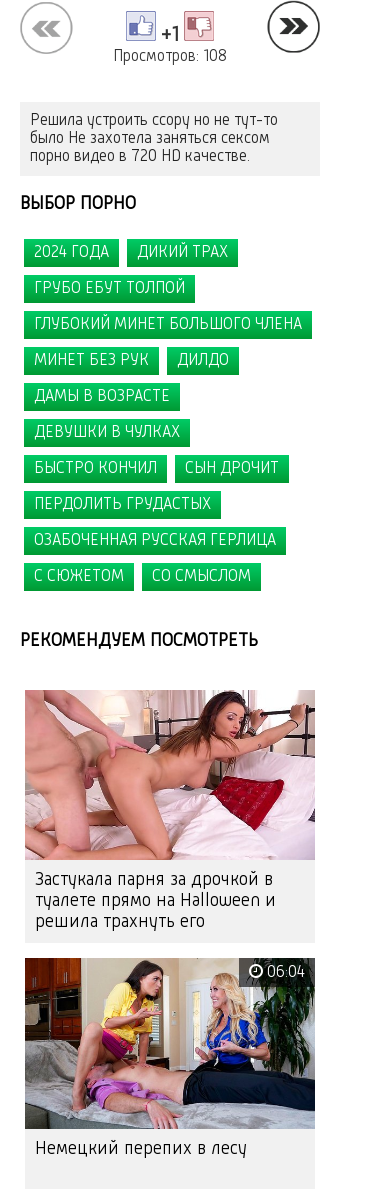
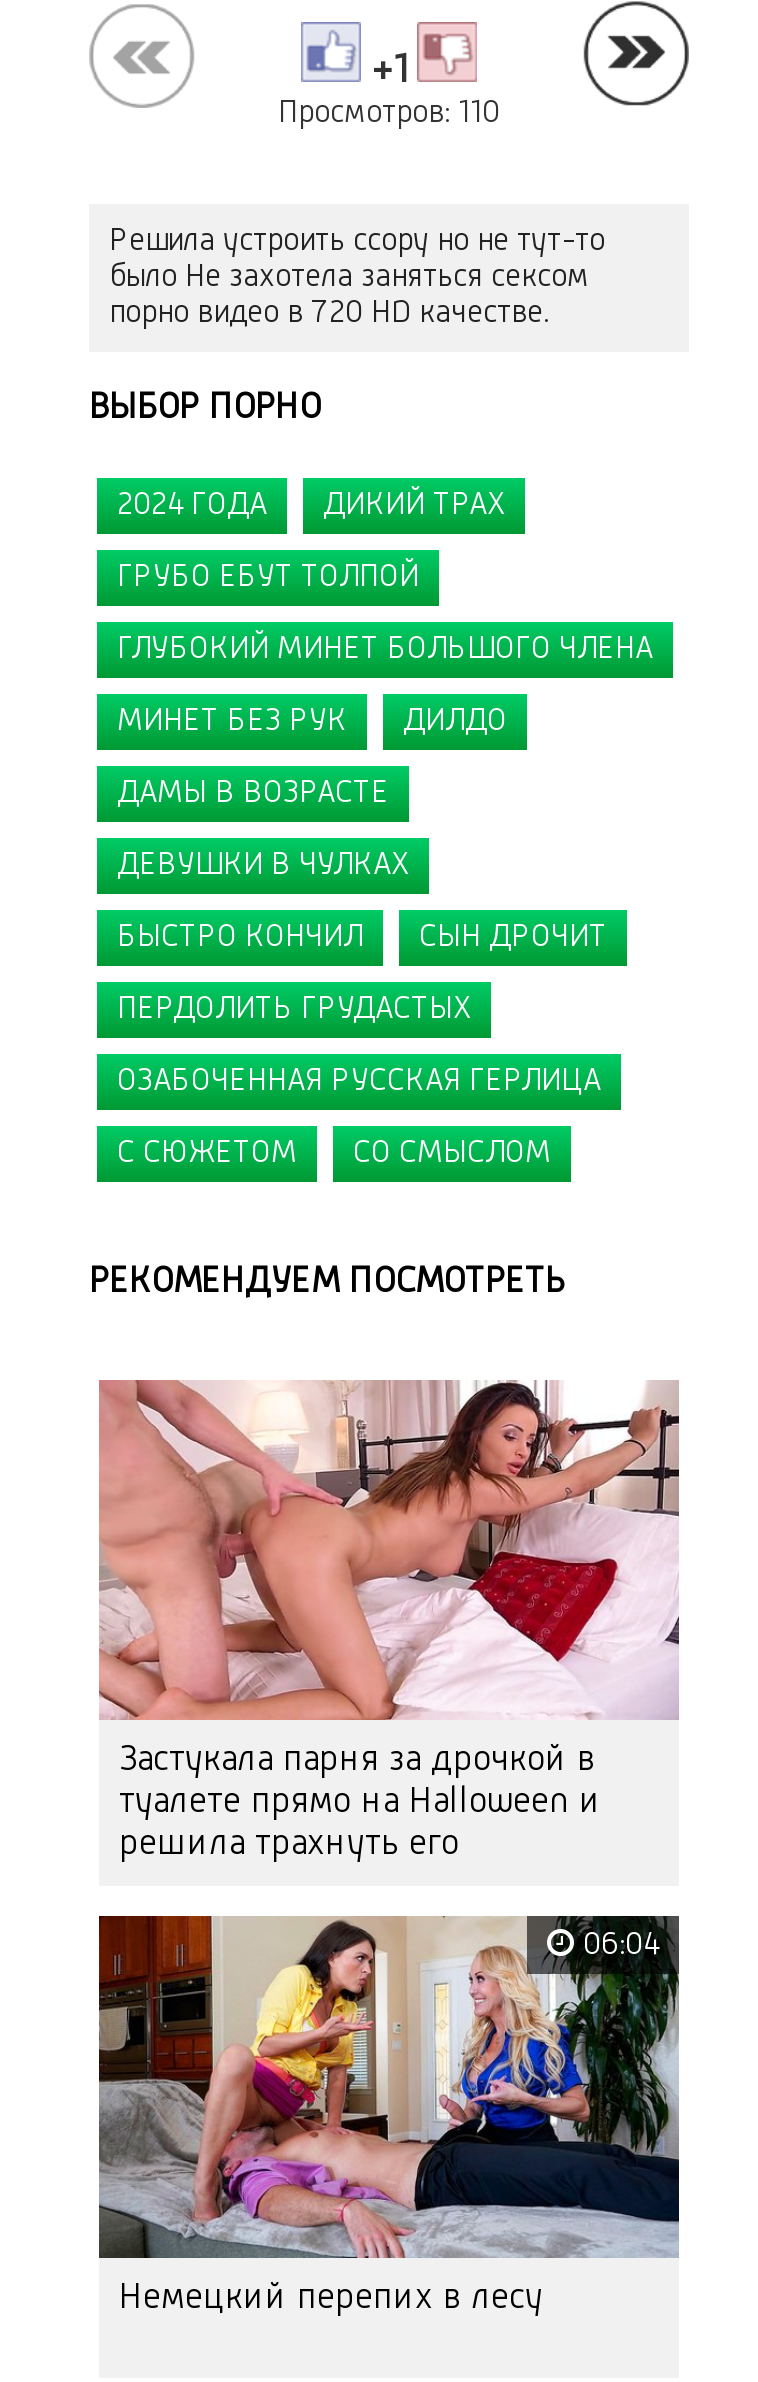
- Просмотров: 108
+ Просмотров: 110
